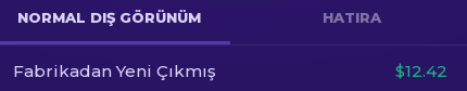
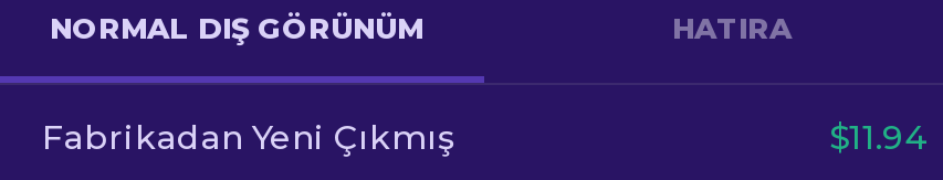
- $12.42
+ $11.94
